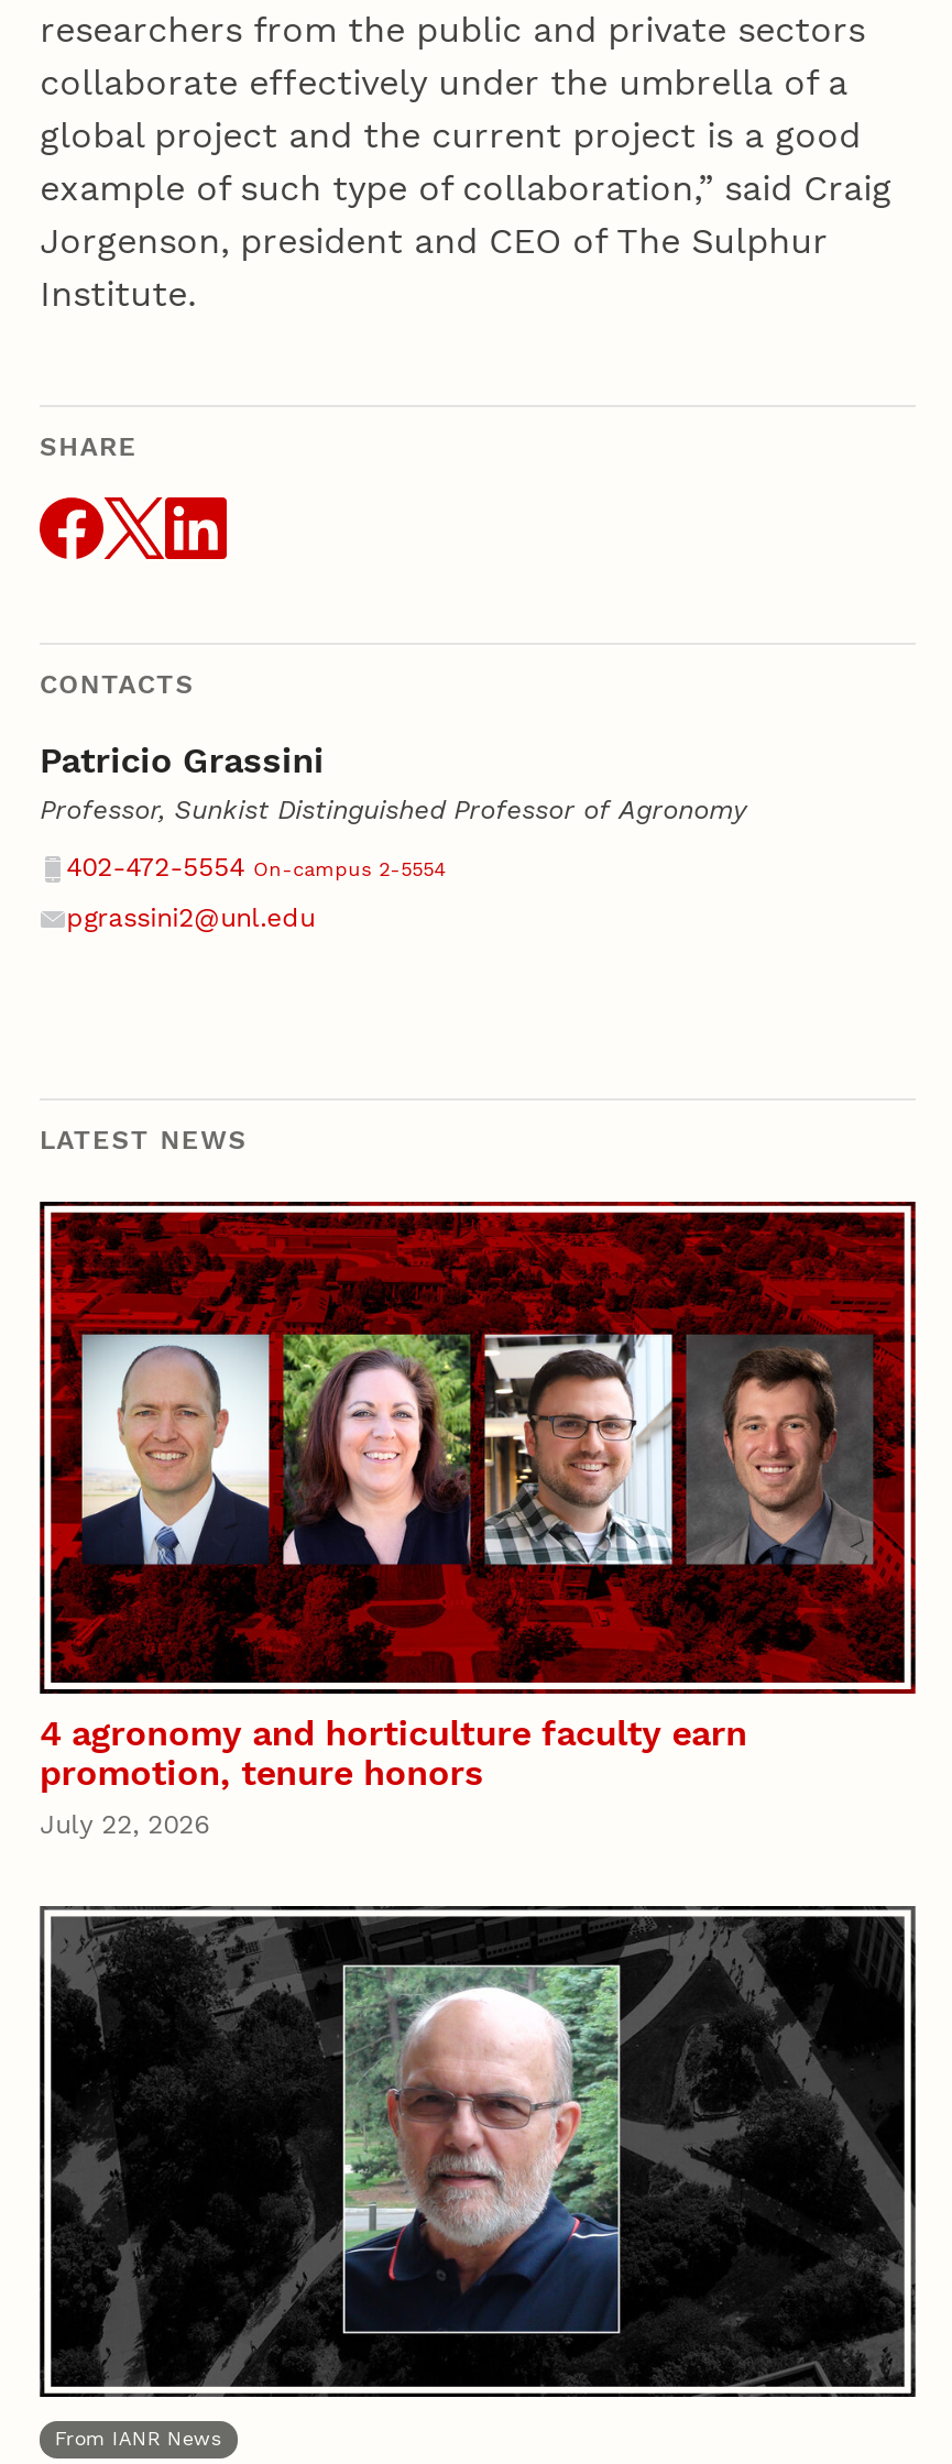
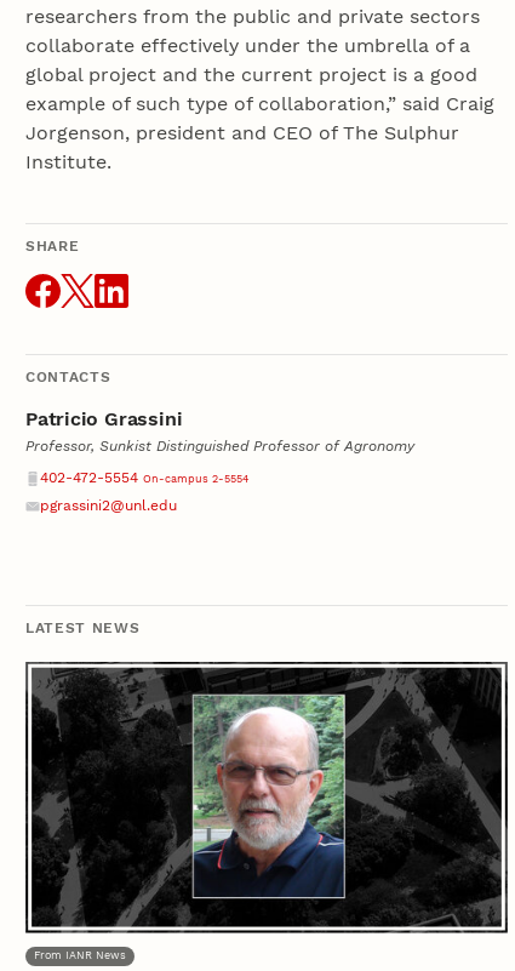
- [image]
- 4 agronomy and horticulture faculty earn
- promotion, tenure honors
- July 22, 2026
